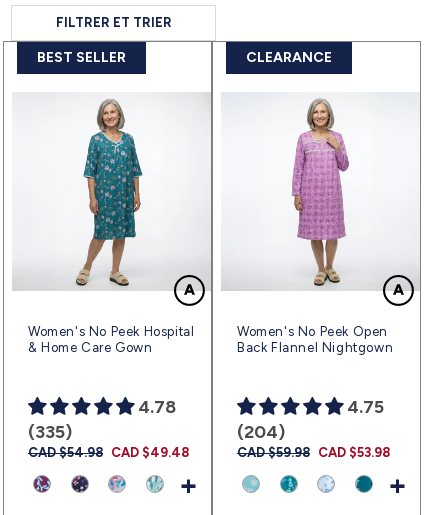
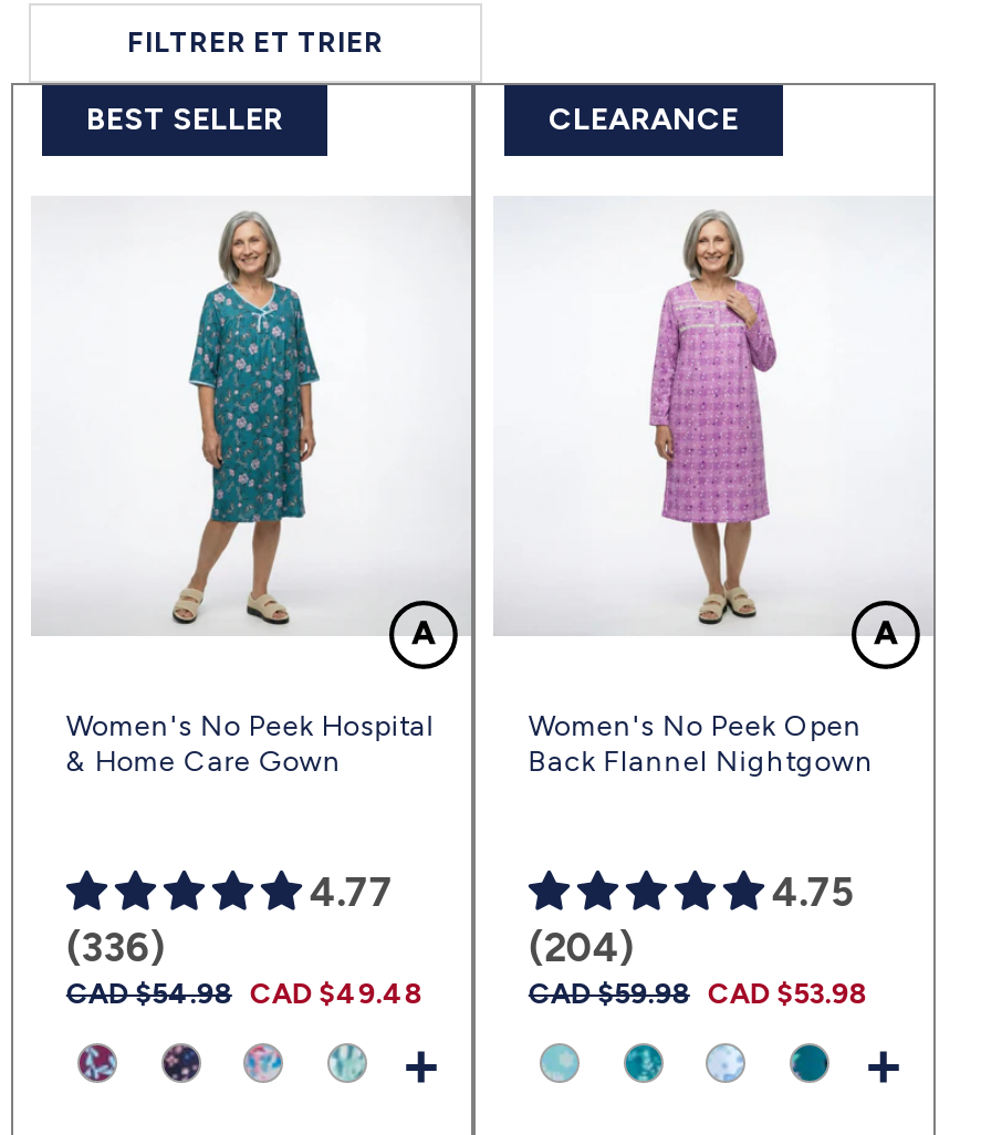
- 4.78
+ 4.77

- (335)
+ (336)
